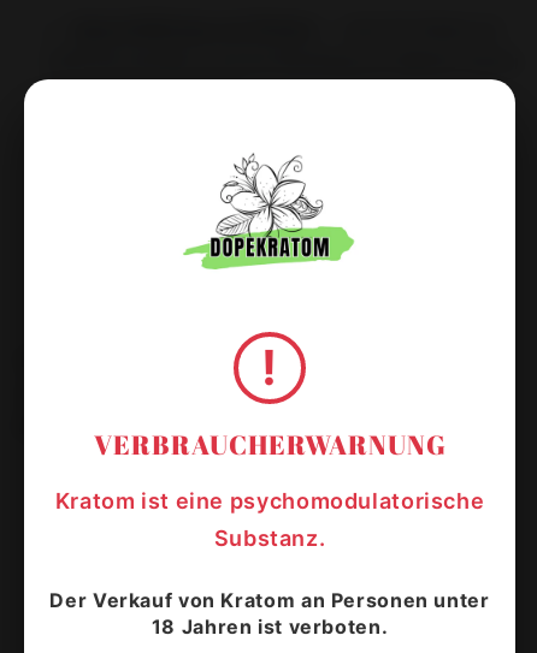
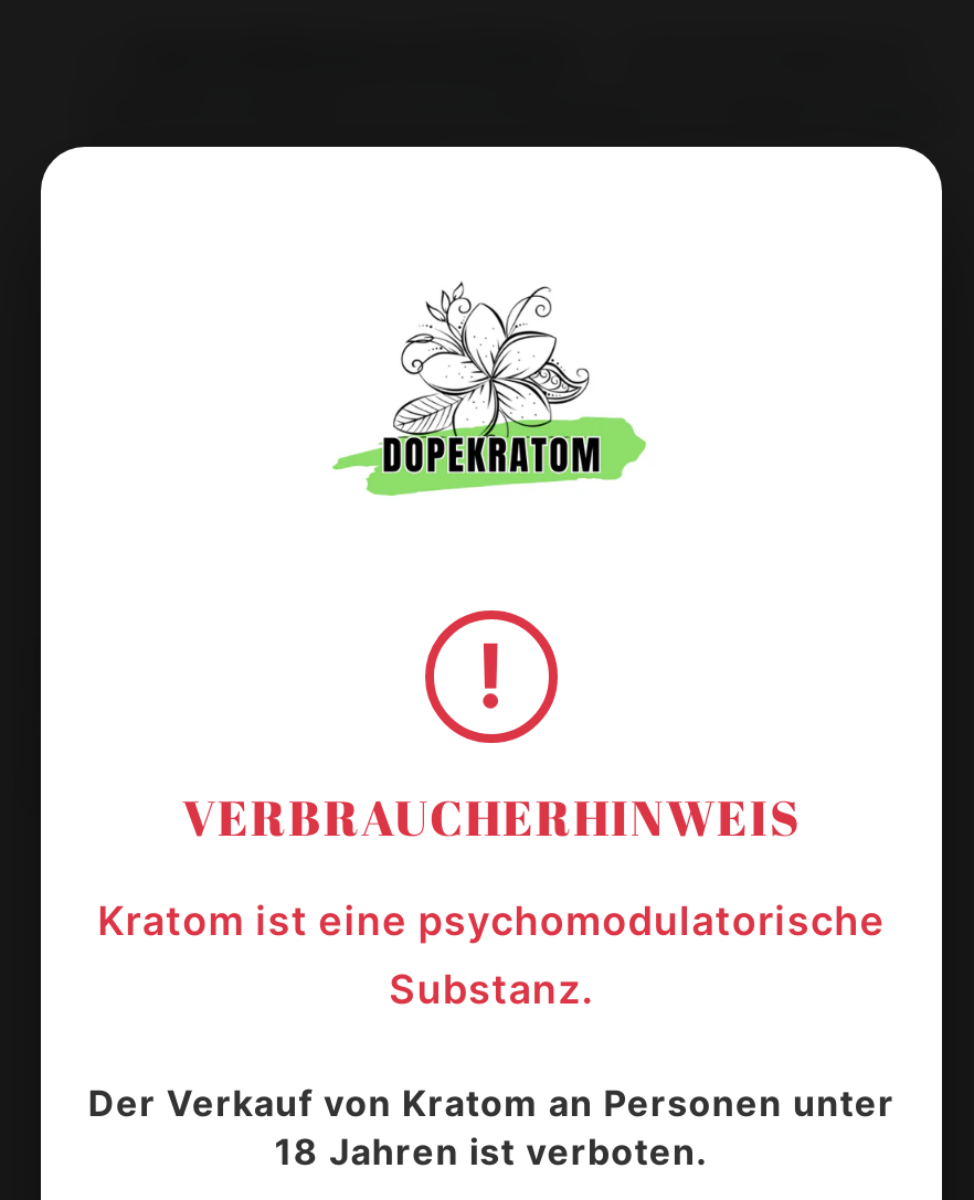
- VERBRAUCHERWARNUNG
+ VERBRAUCHERHINWEIS
